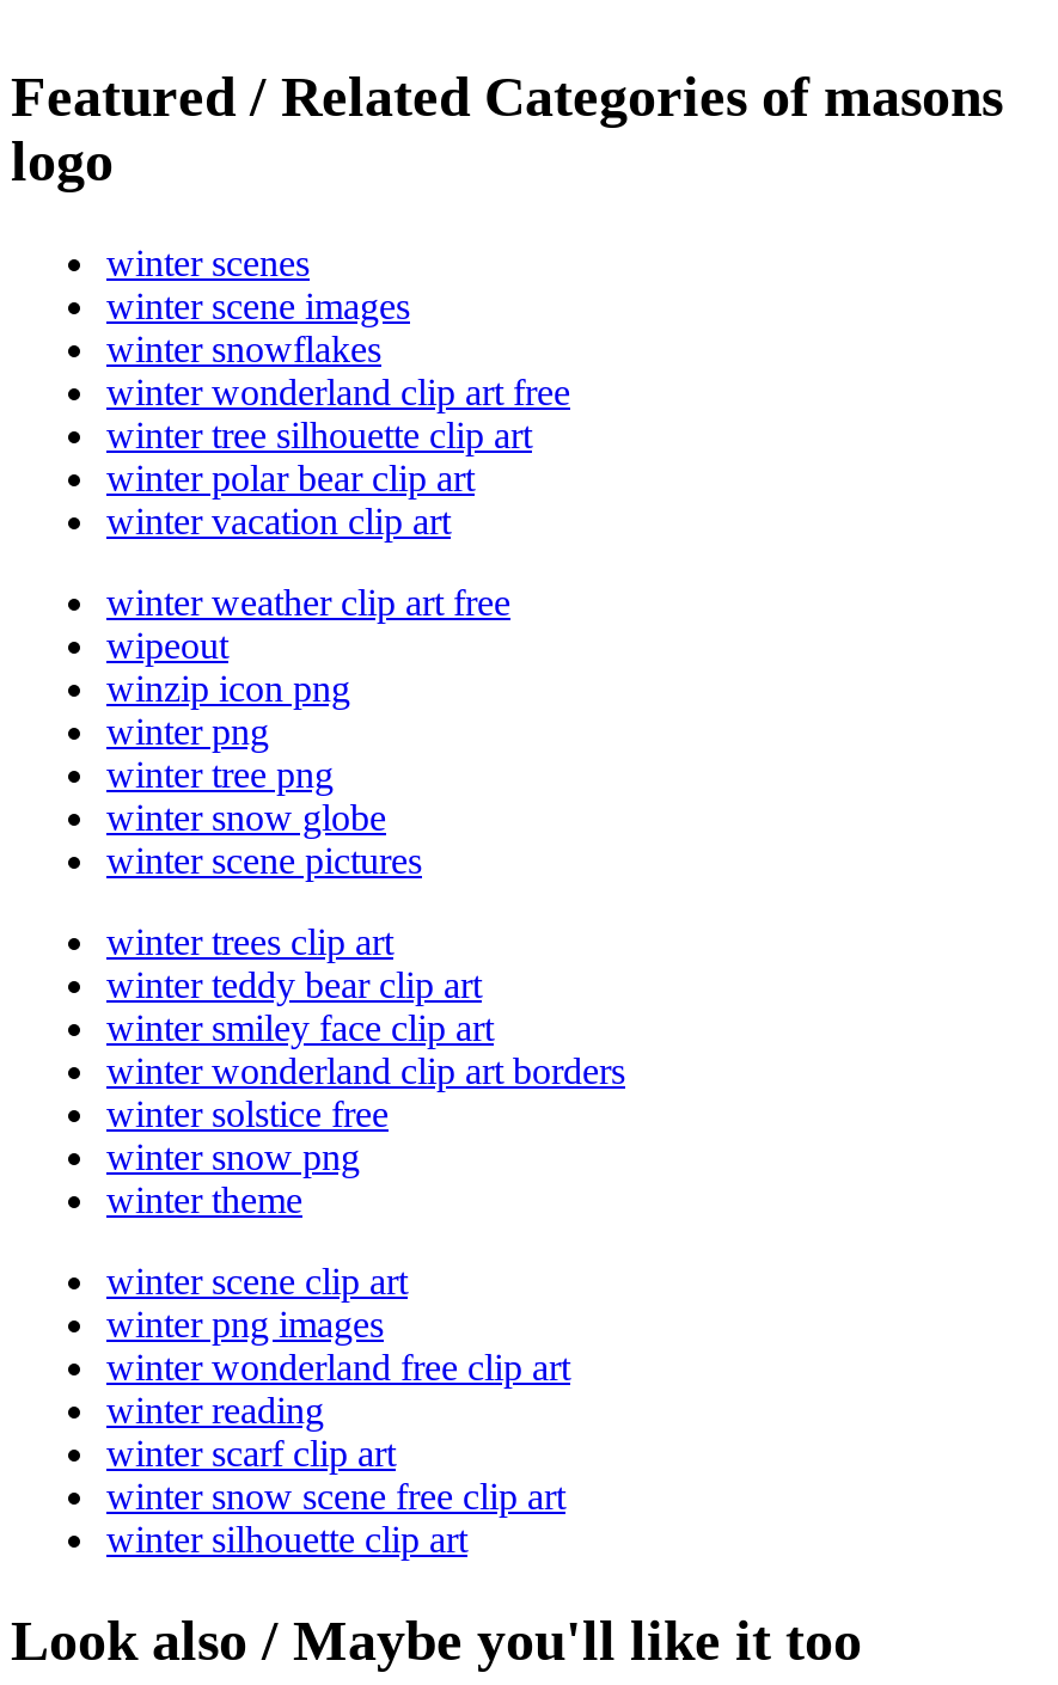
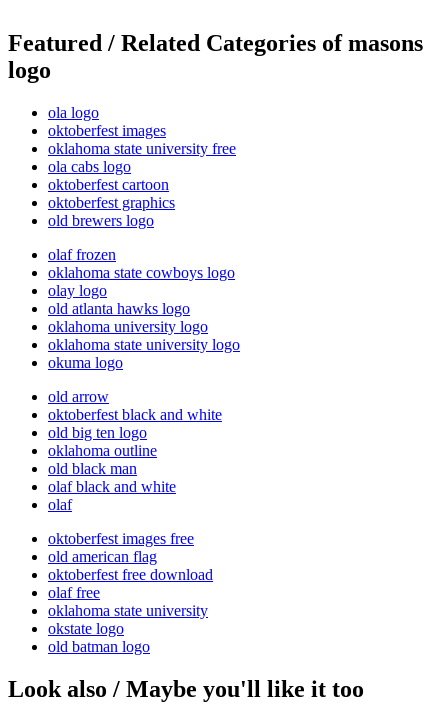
- winter scenes
- winter scene images
- winter snowflakes
- winter wonderland clip art free
- winter tree silhouette clip art
- winter polar bear clip art
- winter vacation clip art
+ ola logo
+ oktoberfest images
+ oklahoma state university free
+ ola cabs logo
+ oktoberfest cartoon
+ oktoberfest graphics
+ old brewers logo

- winter weather clip art free
- wipeout
- winzip icon png
- winter png
- winter tree png
- winter snow globe
- winter scene pictures
+ olaf frozen
+ oklahoma state cowboys logo
+ olay logo
+ old atlanta hawks logo
+ oklahoma university logo
+ oklahoma state university logo
+ okuma logo

- winter trees clip art
- winter teddy bear clip art
- winter smiley face clip art
- winter wonderland clip art borders
- winter solstice free
- winter snow png
- winter theme
+ old arrow
+ oktoberfest black and white
+ old big ten logo
+ oklahoma outline
+ old black man
+ olaf black and white
+ olaf

- winter scene clip art
- winter png images
- winter wonderland free clip art
- winter reading
- winter scarf clip art
- winter snow scene free clip art
- winter silhouette clip art
+ oktoberfest images free
+ old american flag
+ oktoberfest free download
+ olaf free
+ oklahoma state university
+ okstate logo
+ old batman logo
